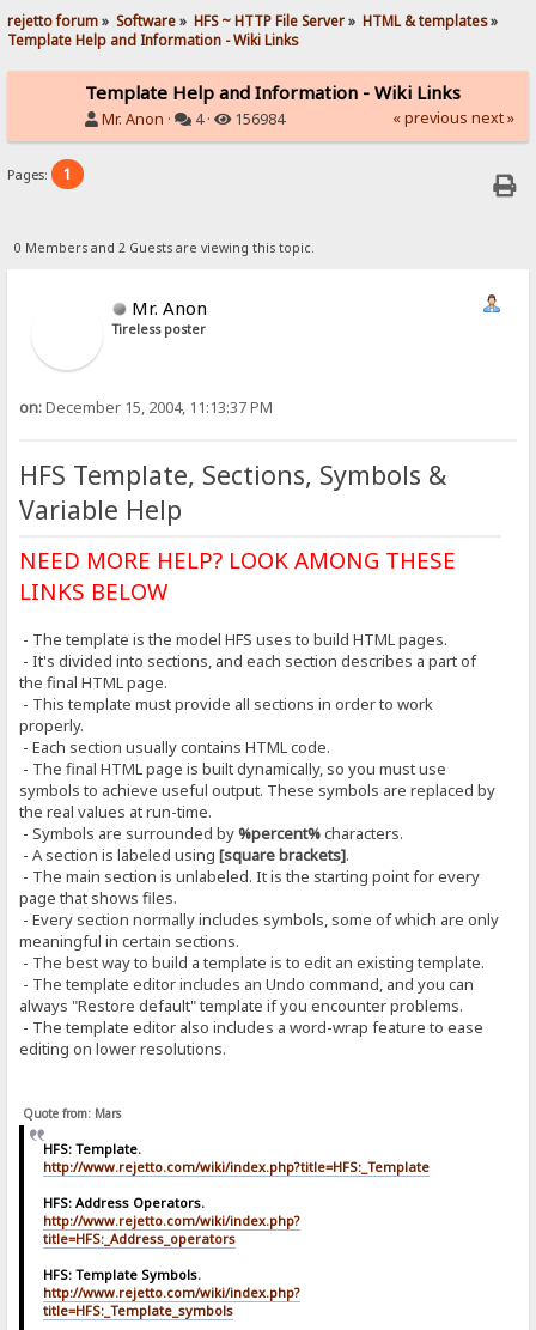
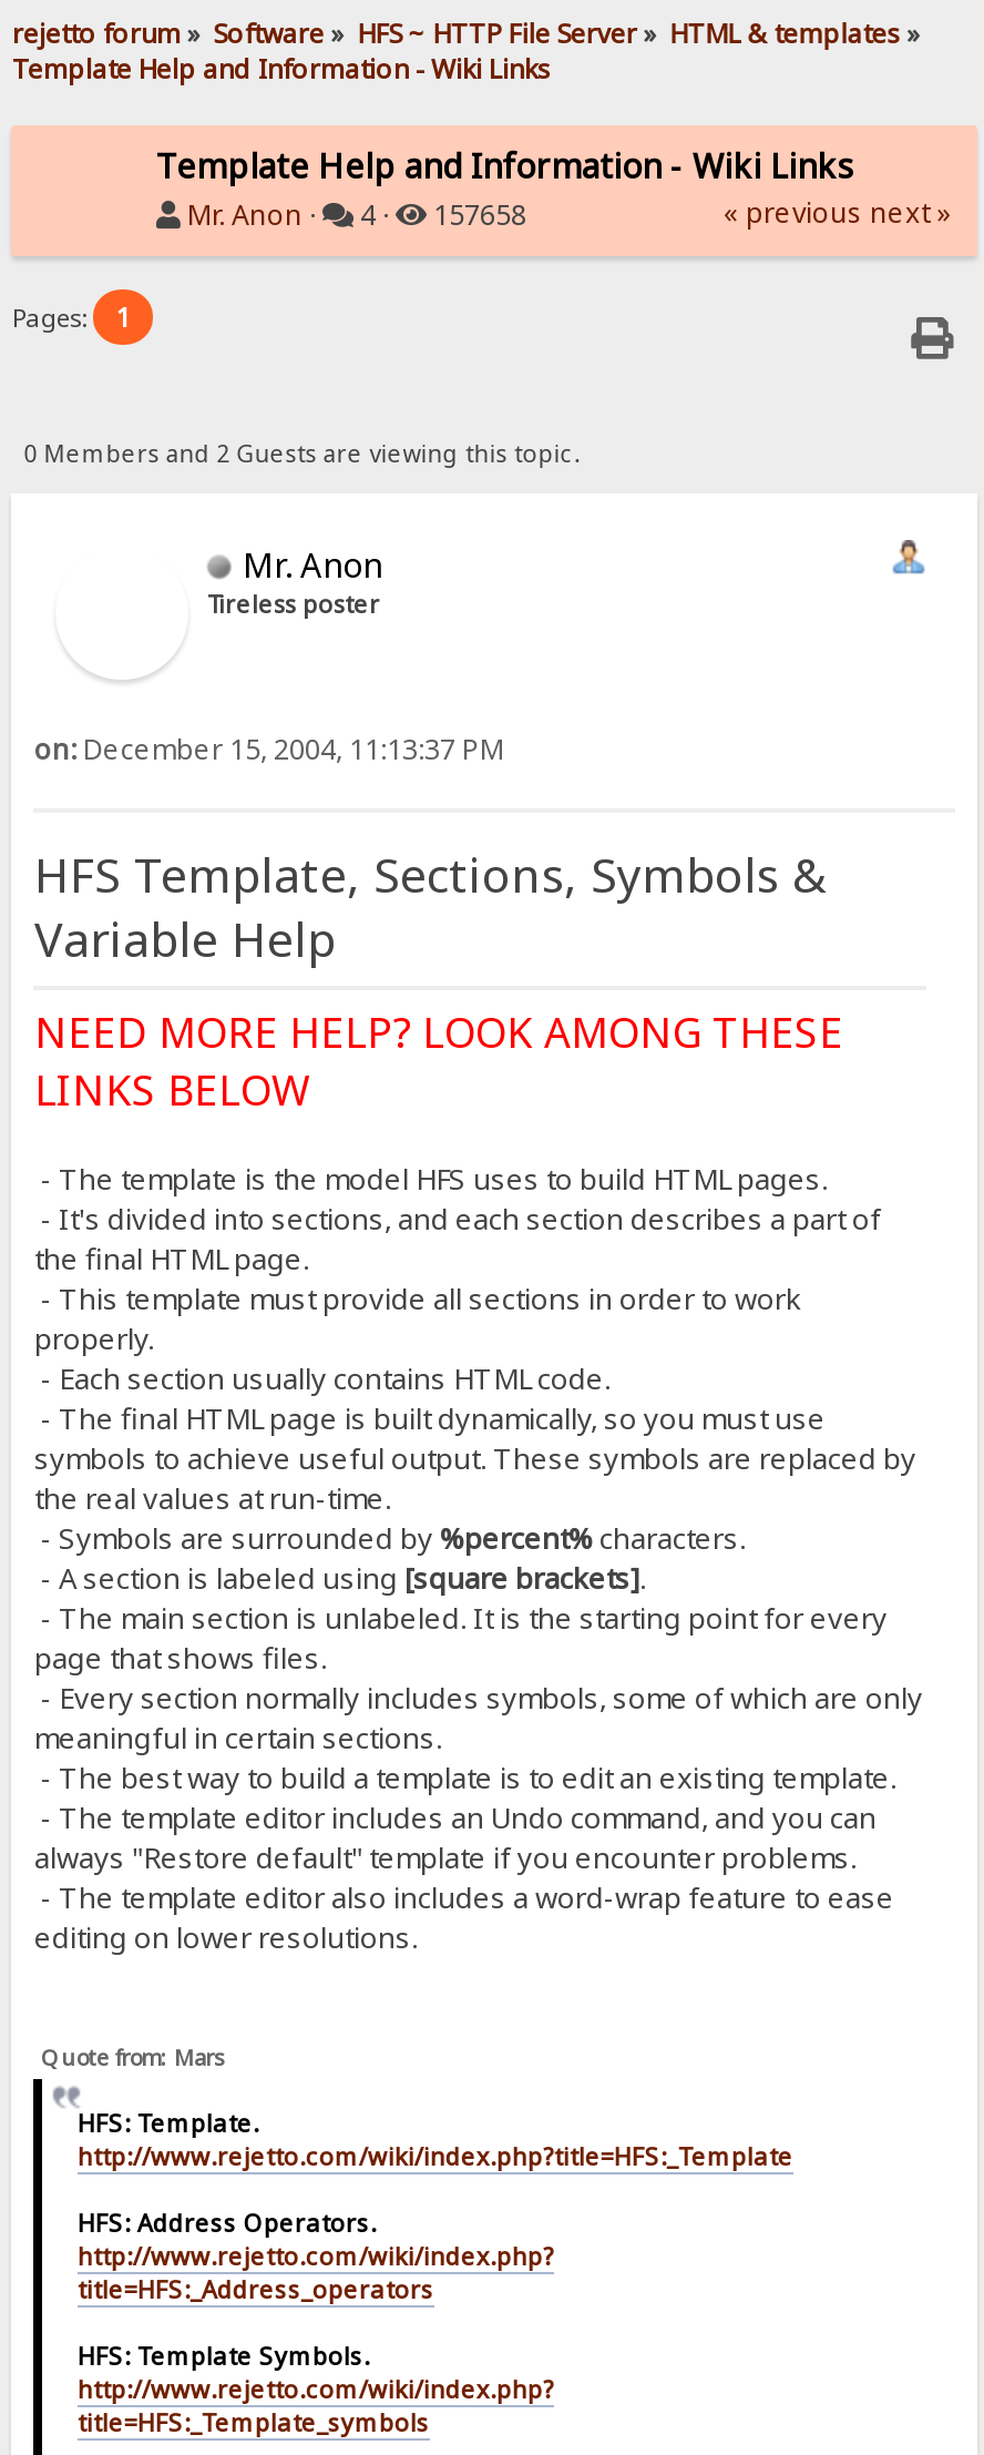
- Mr. Anon · 4 · 156984
+ Mr. Anon · 4 · 157658
